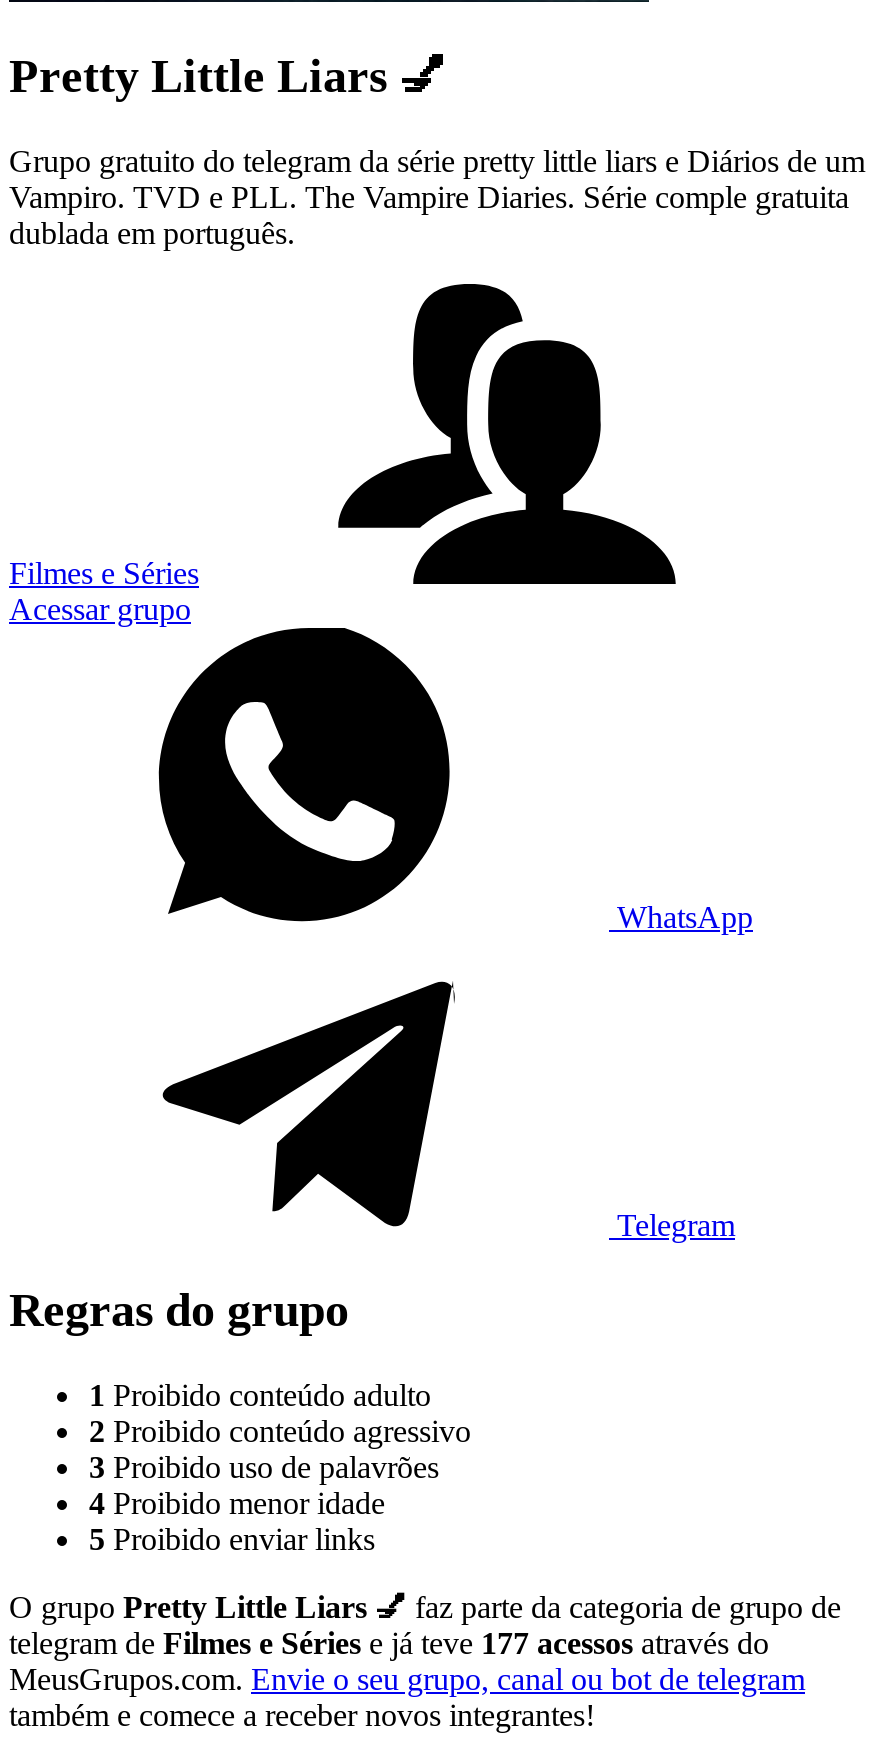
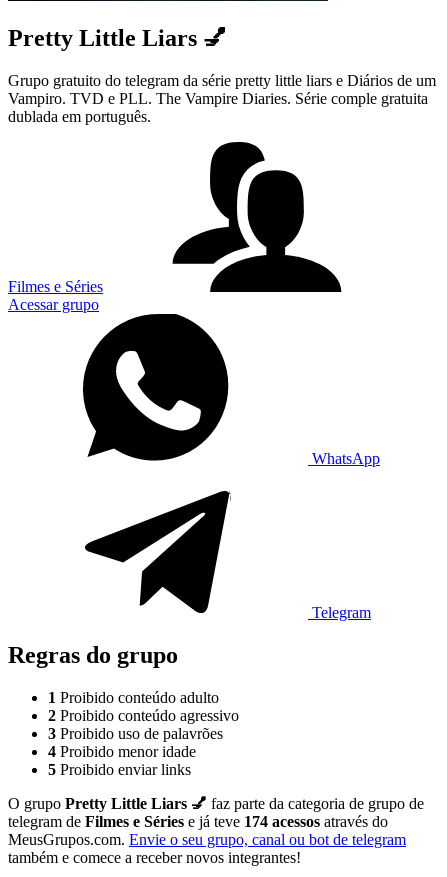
- telegram de Filmes e Séries e já teve 177 acessos através do
+ telegram de Filmes e Séries e já teve 174 acessos através do
